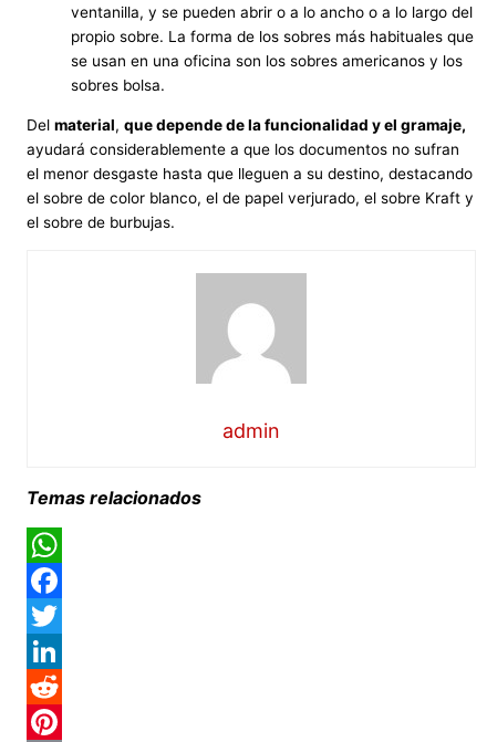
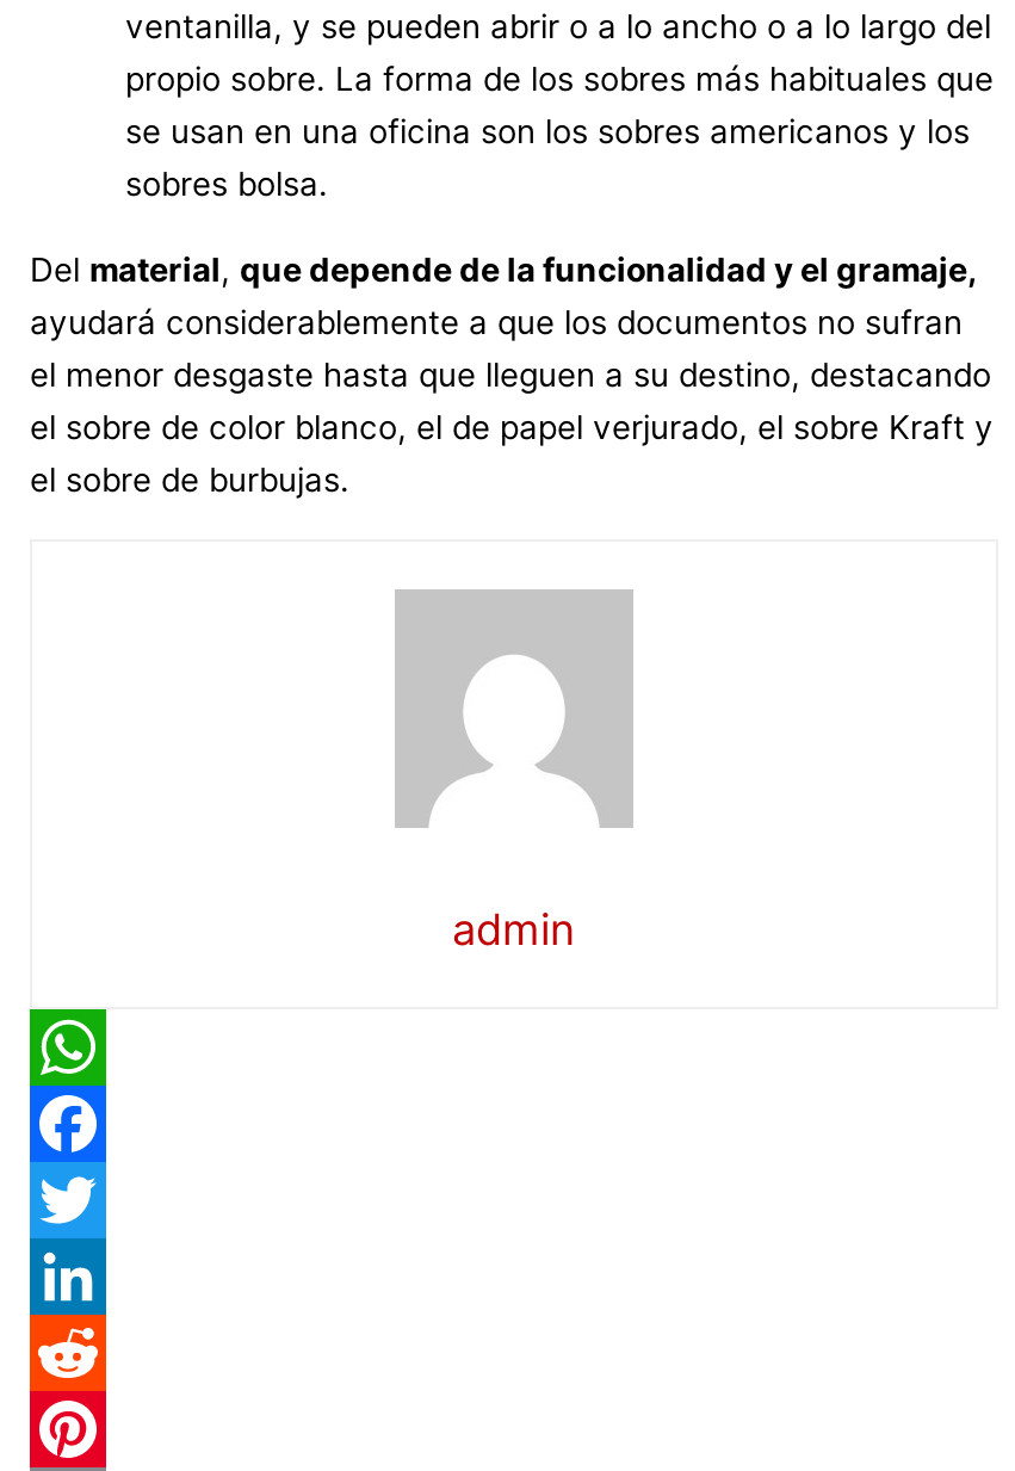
- Temas relacionados
